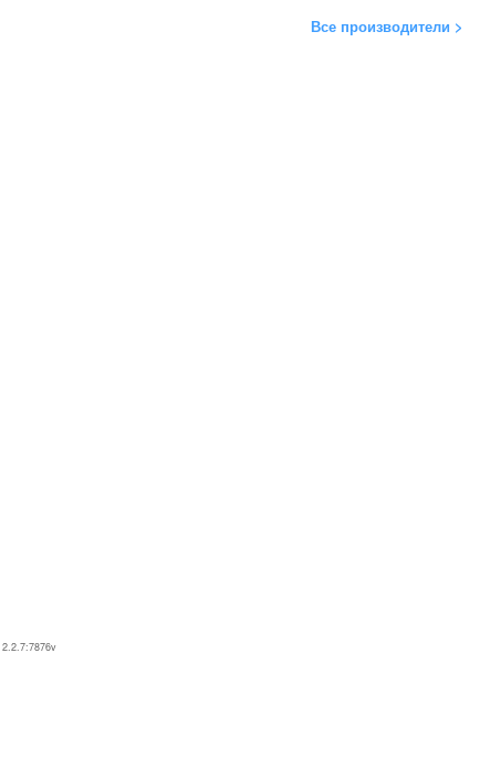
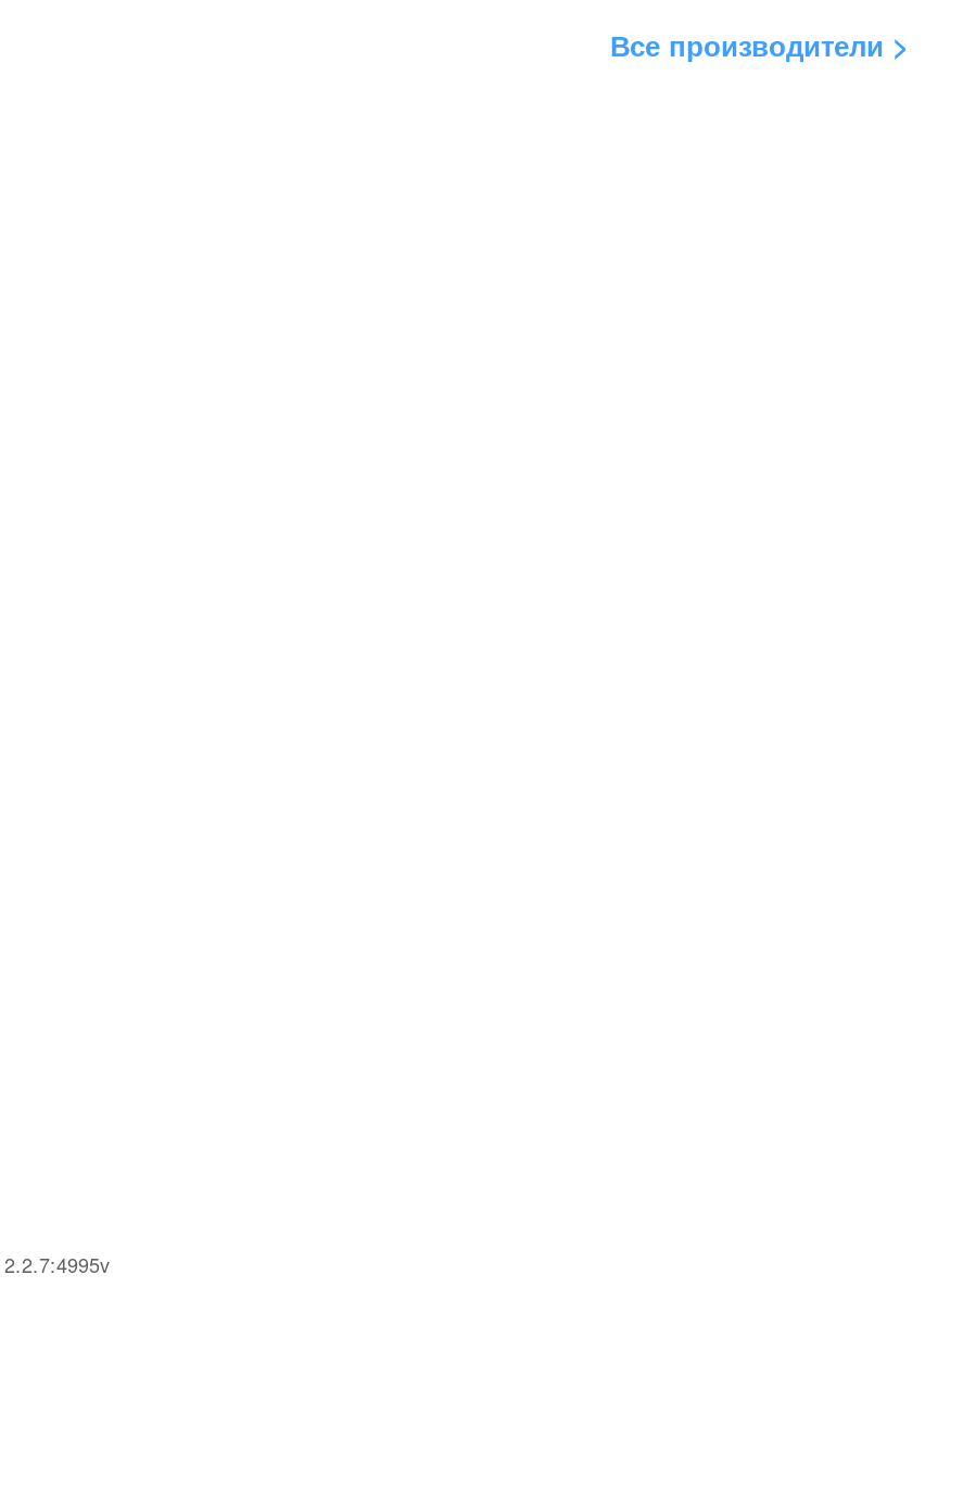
- 2.2.7:7876v
+ 2.2.7:4995v
